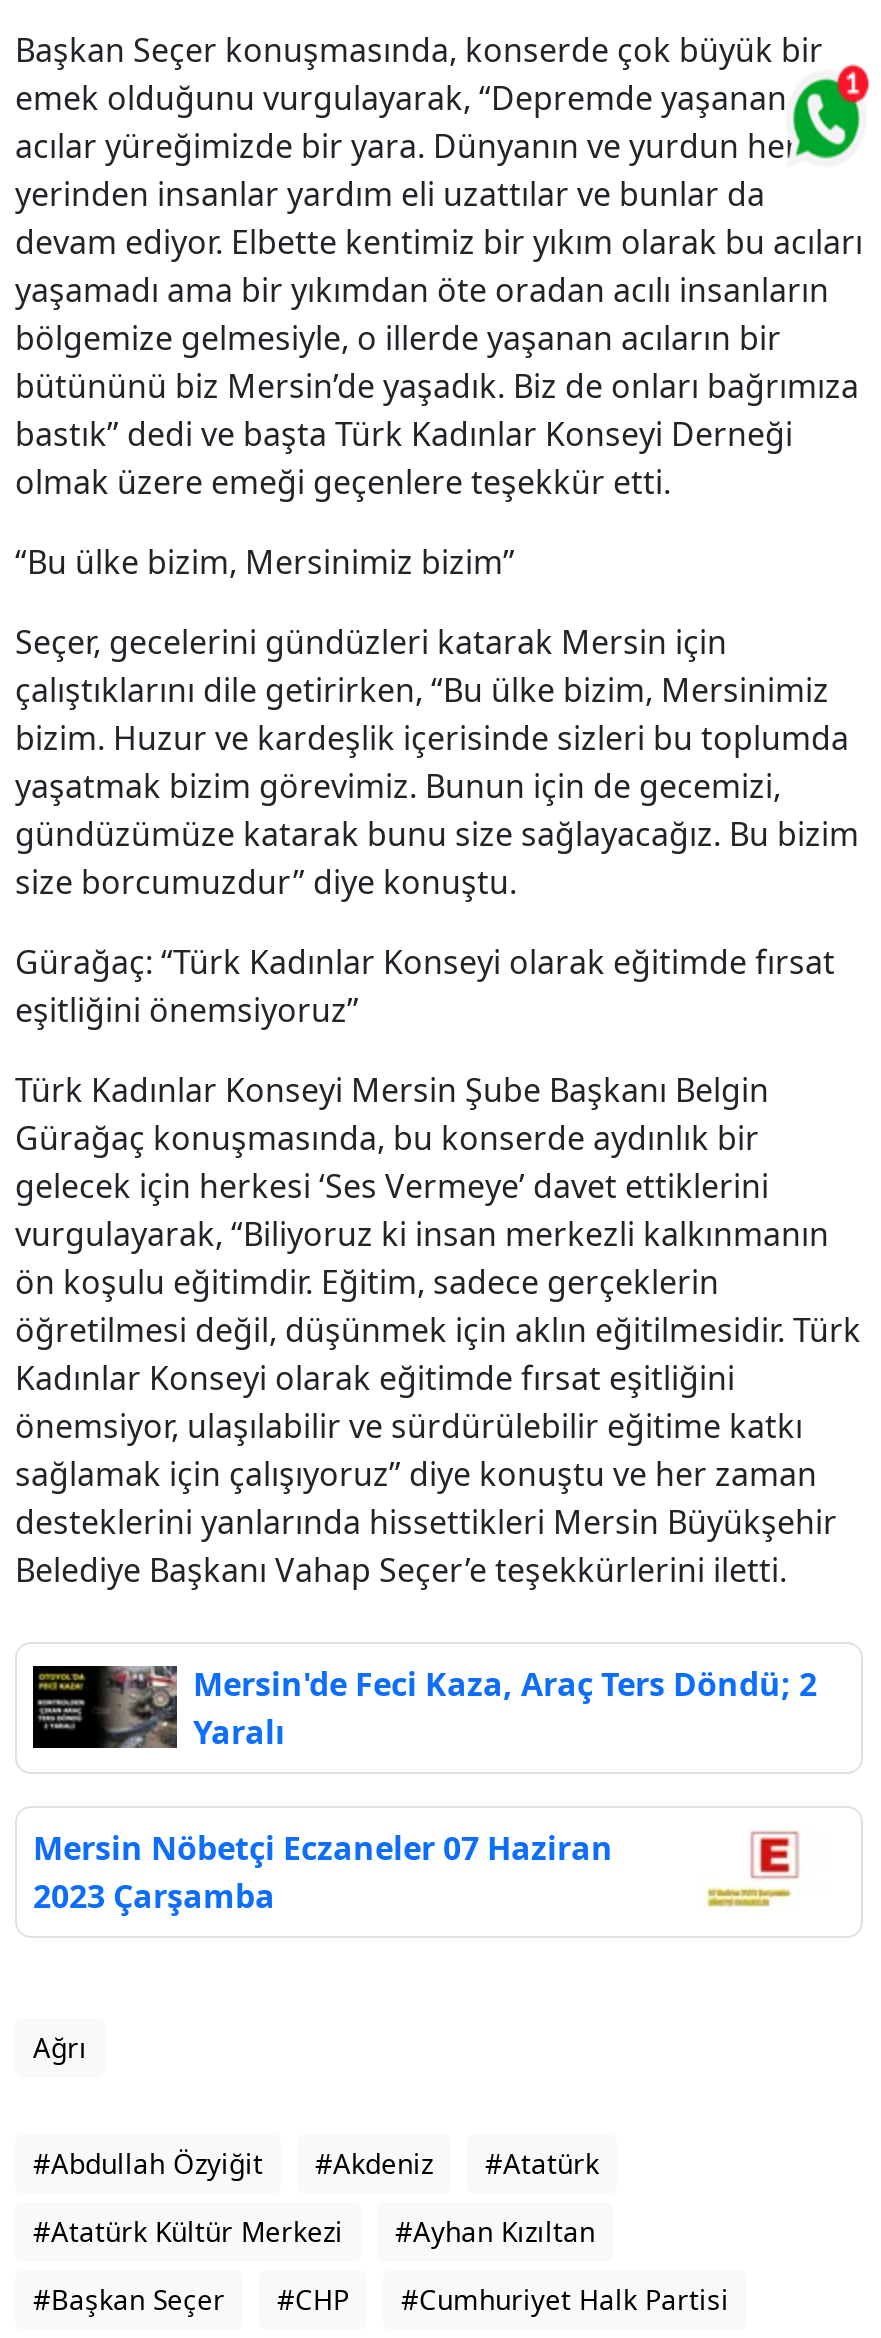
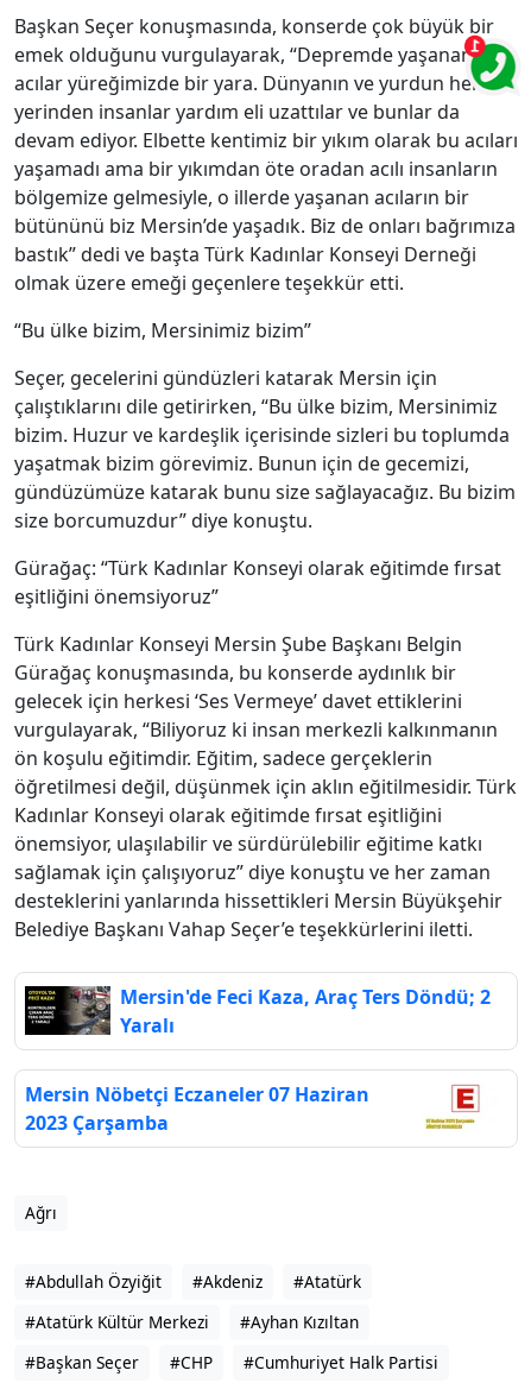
- [image]
+ [image]
